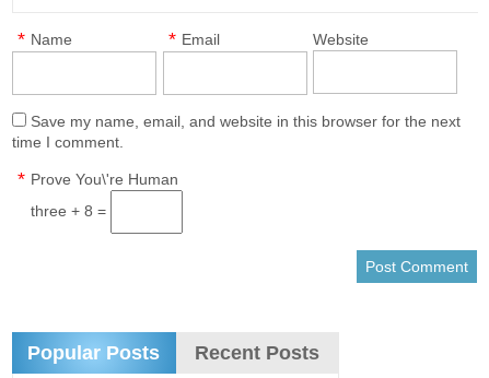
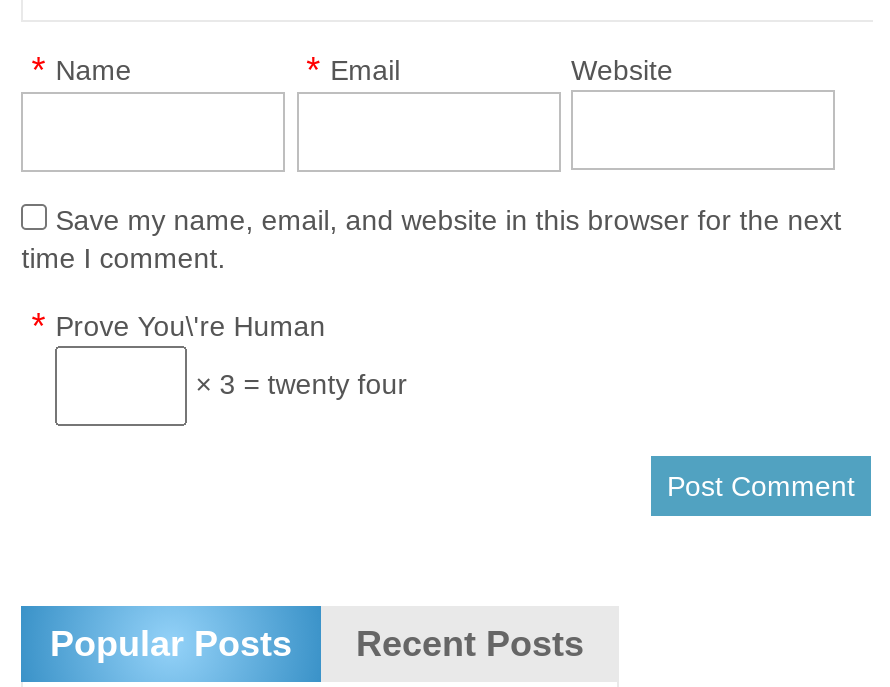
- three + 8 =
+ × 3 = twenty four
